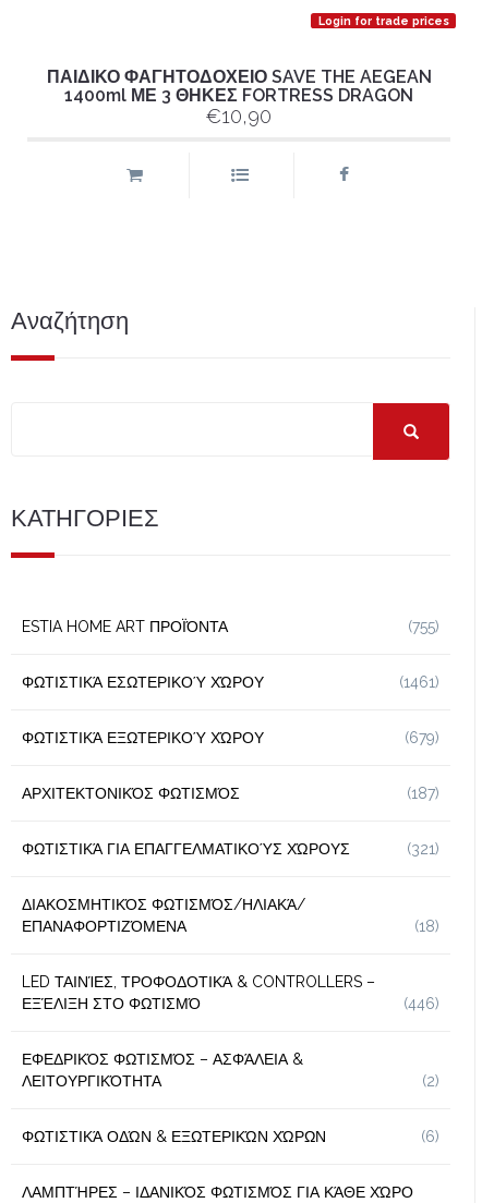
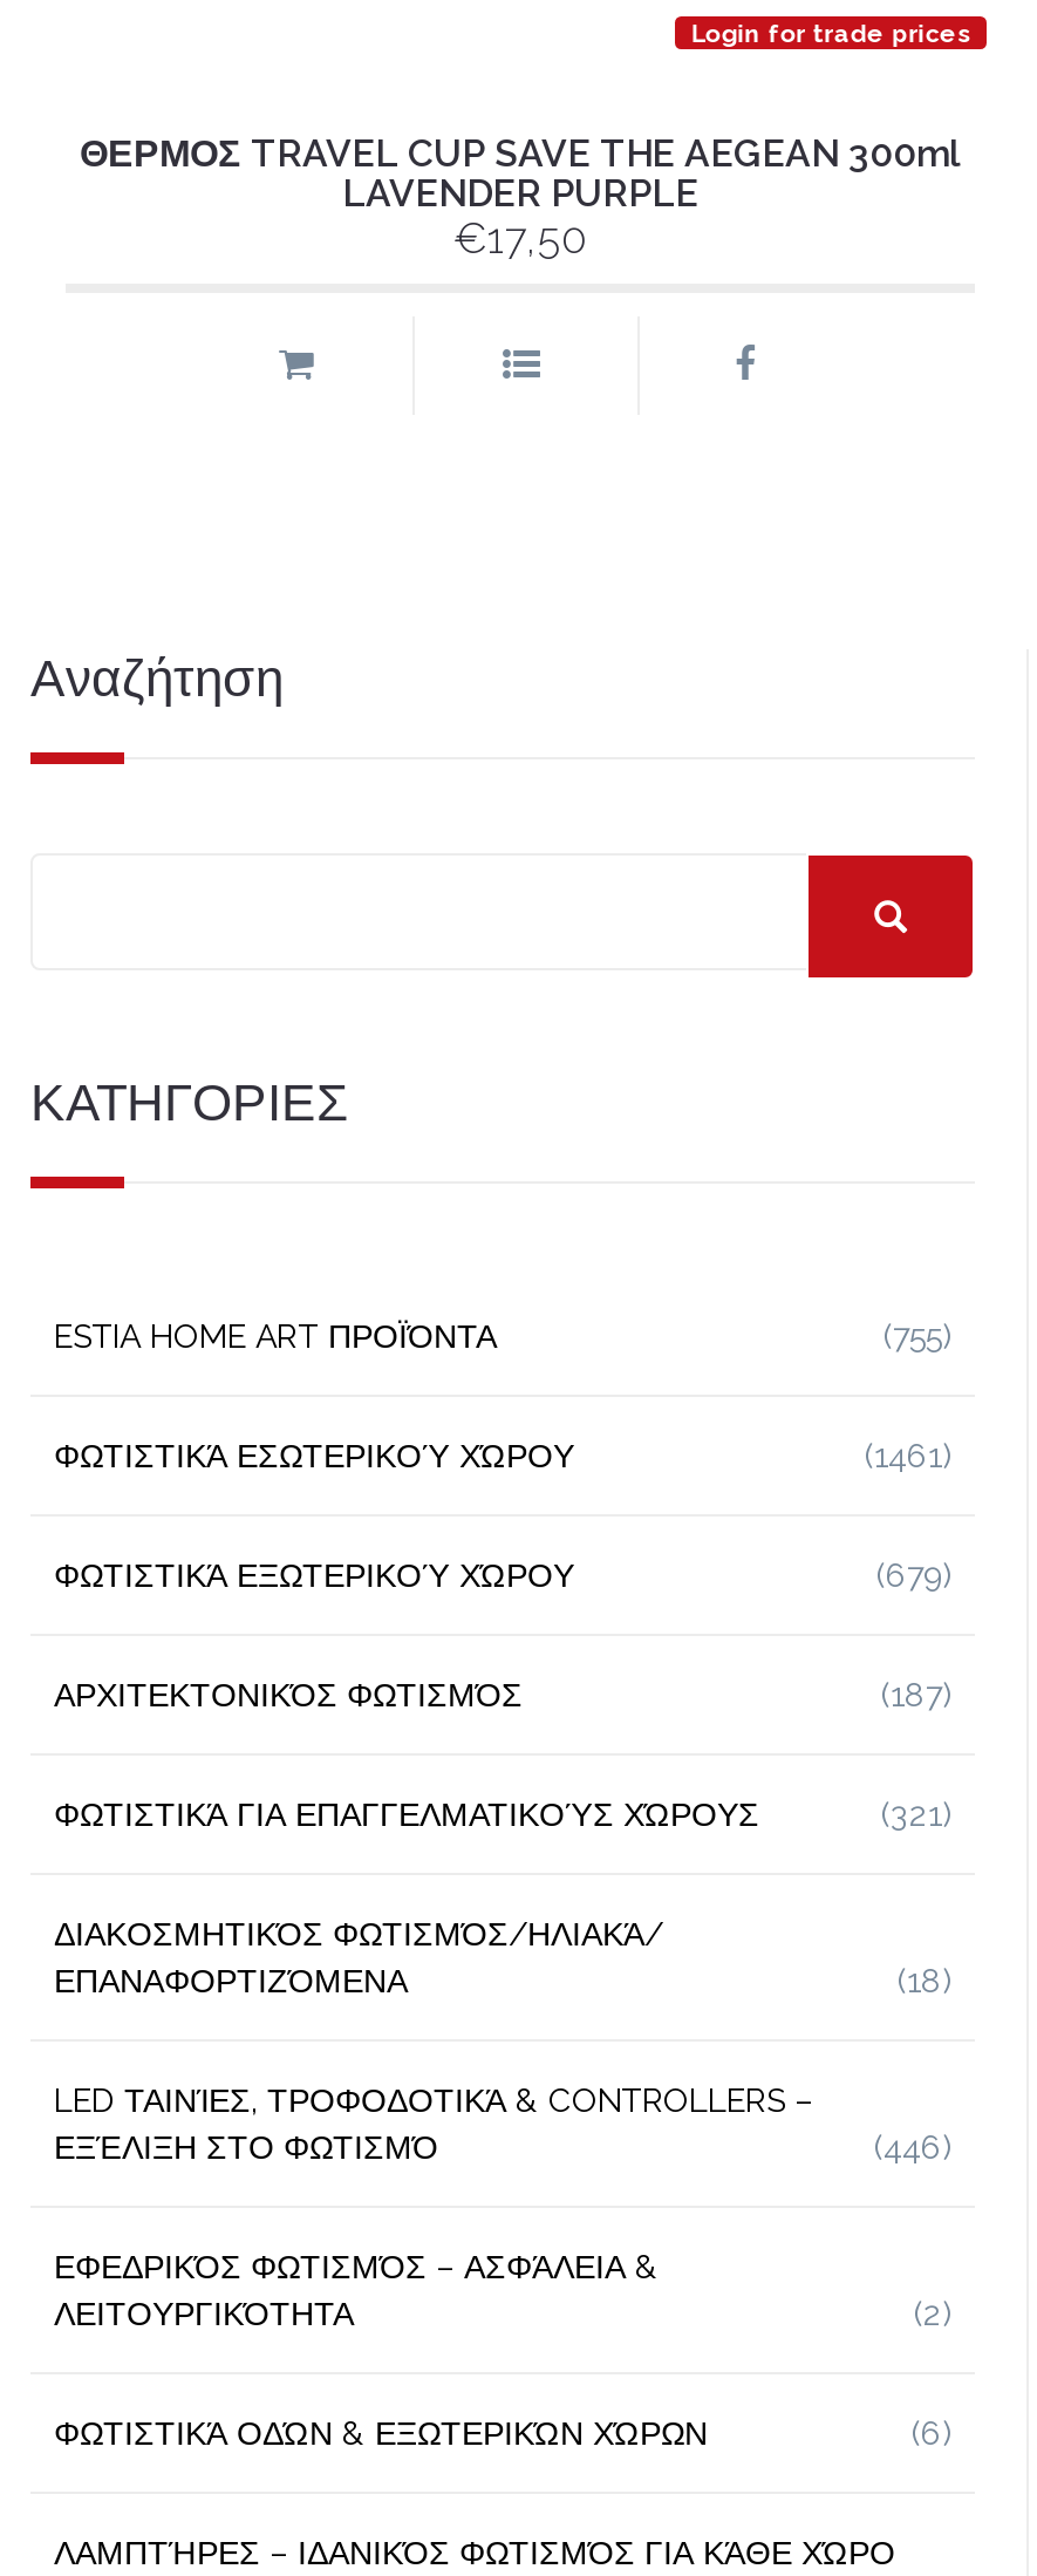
- ΠΑΙΔΙΚΟ ΦΑΓΗΤΟΔΟΧΕΙΟ SAVE THE AEGEAN
- 1400ml ΜΕ 3 ΘΗΚΕΣ FORTRESS DRAGON
- €10,90
+ ΘΕΡΜΟΣ TRAVEL CUP SAVE THE AEGEAN 300ml
+ LAVENDER PURPLE
+ €17,50
